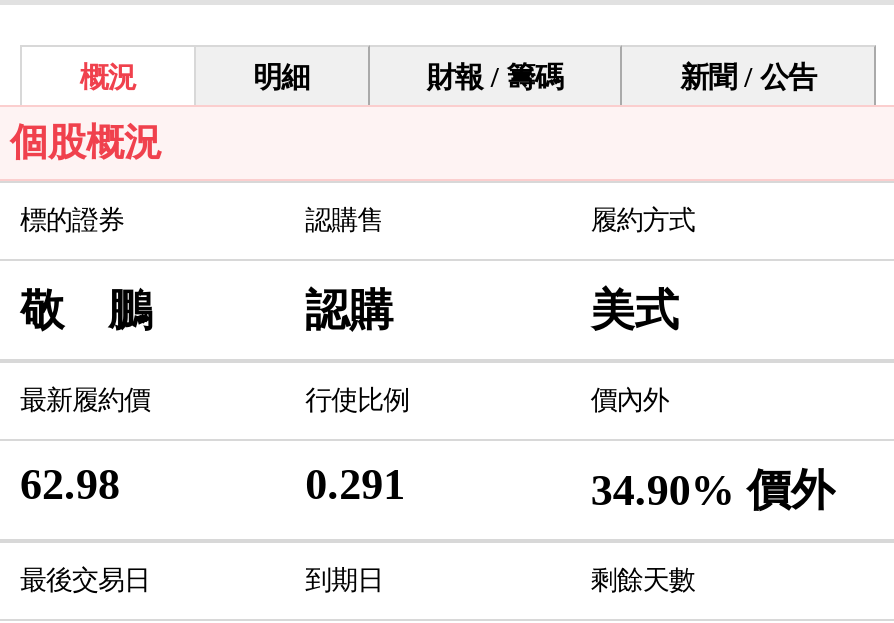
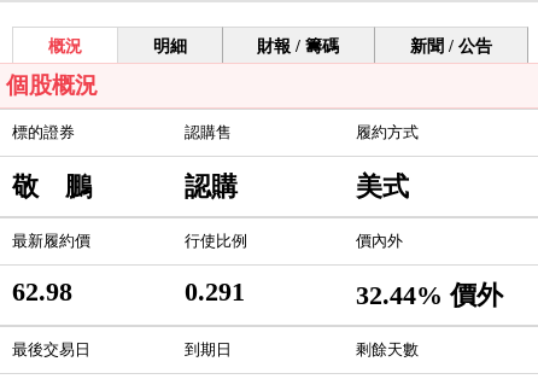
- 34.90% 價外
+ 32.44% 價外
